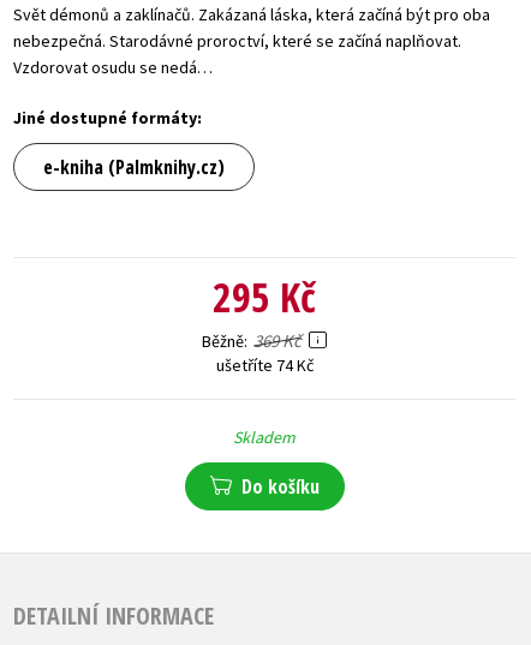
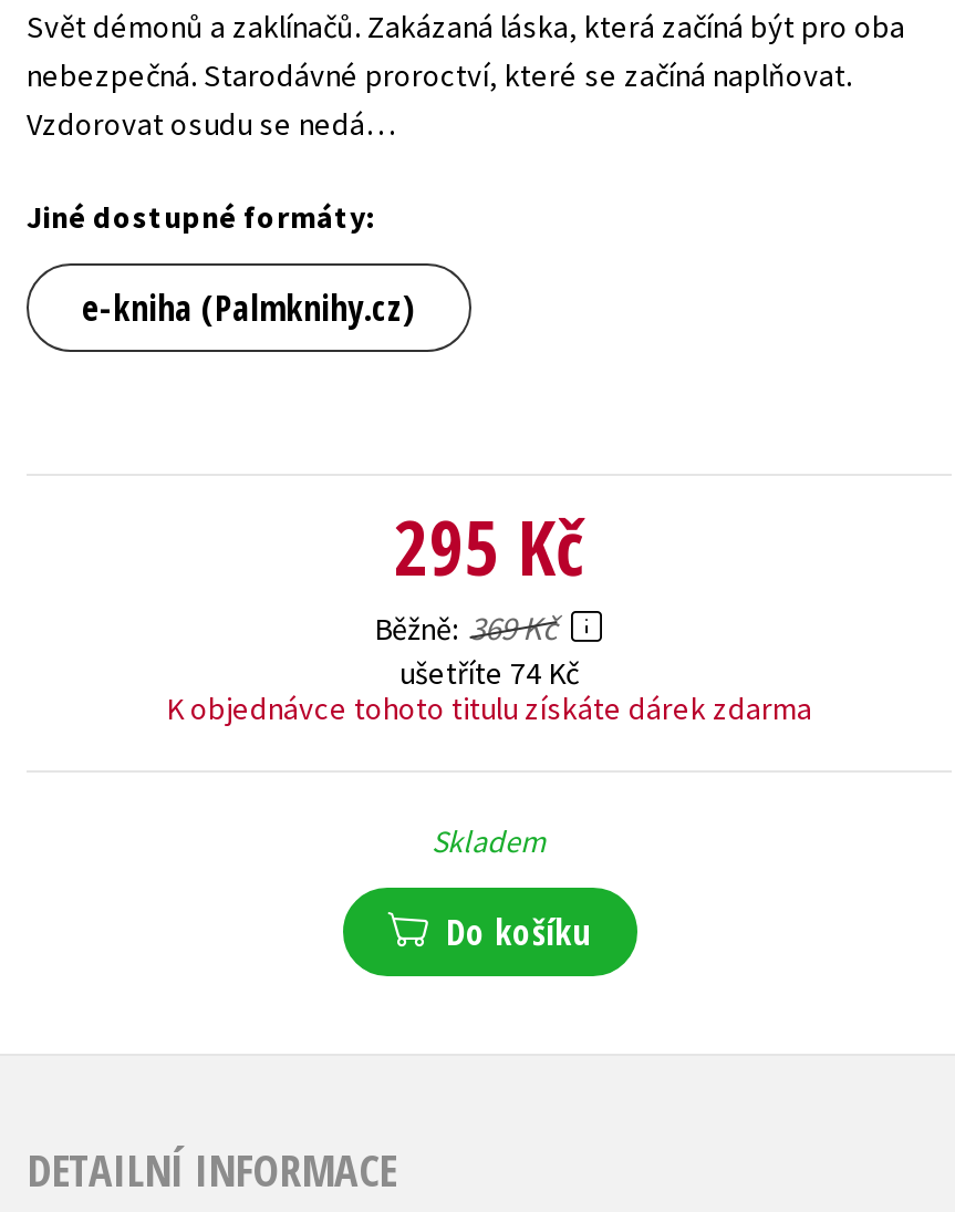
+ K objednávce tohoto titulu získáte dárek zdarma
